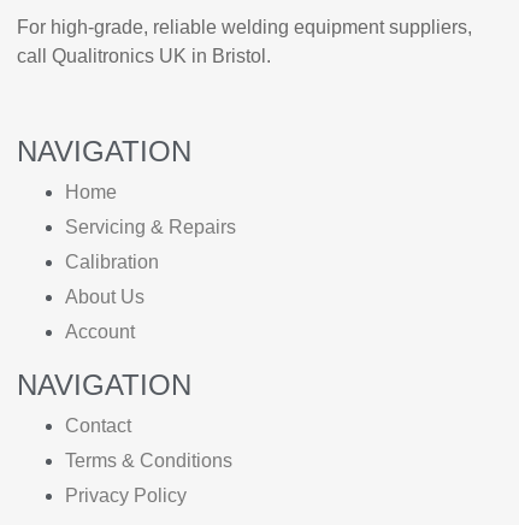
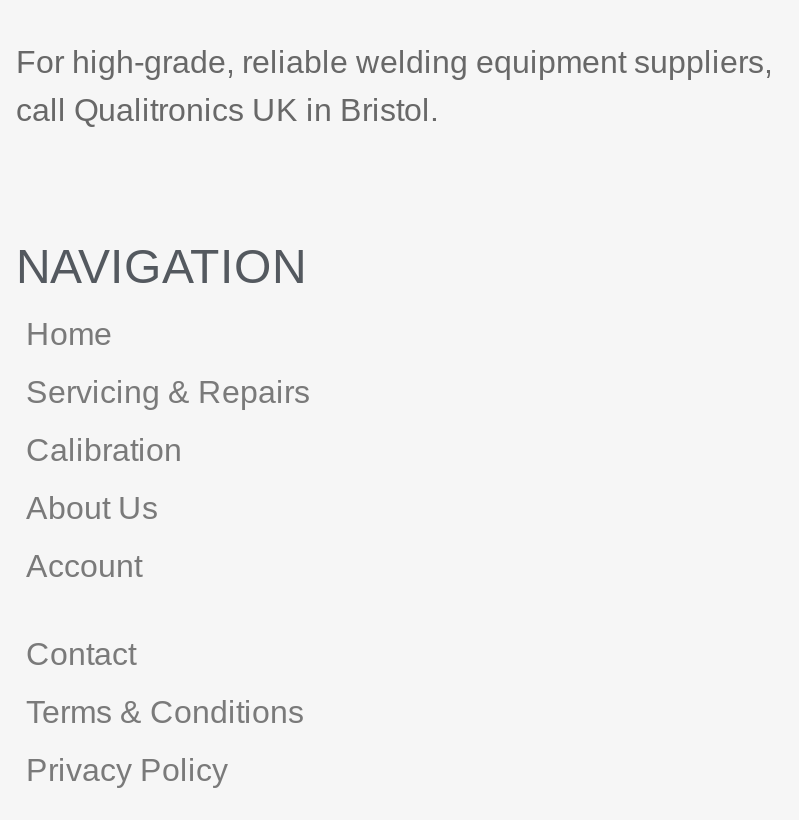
- NAVIGATION
